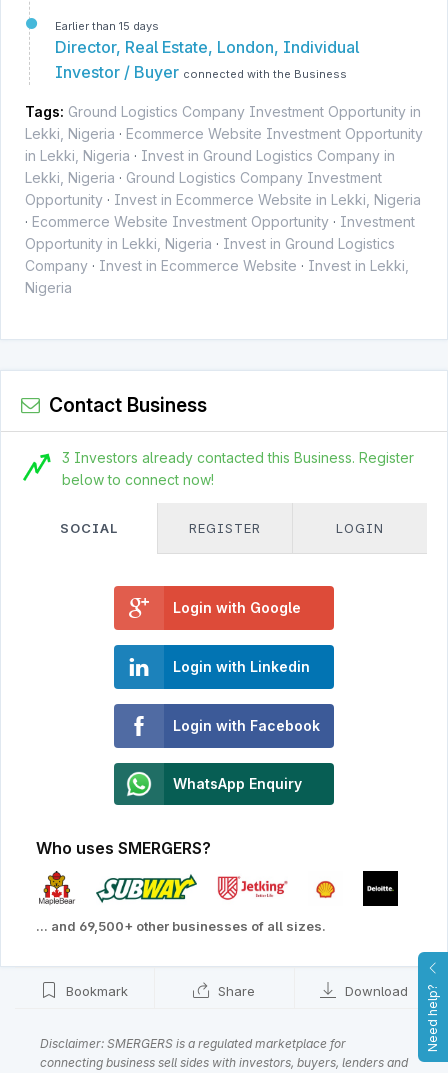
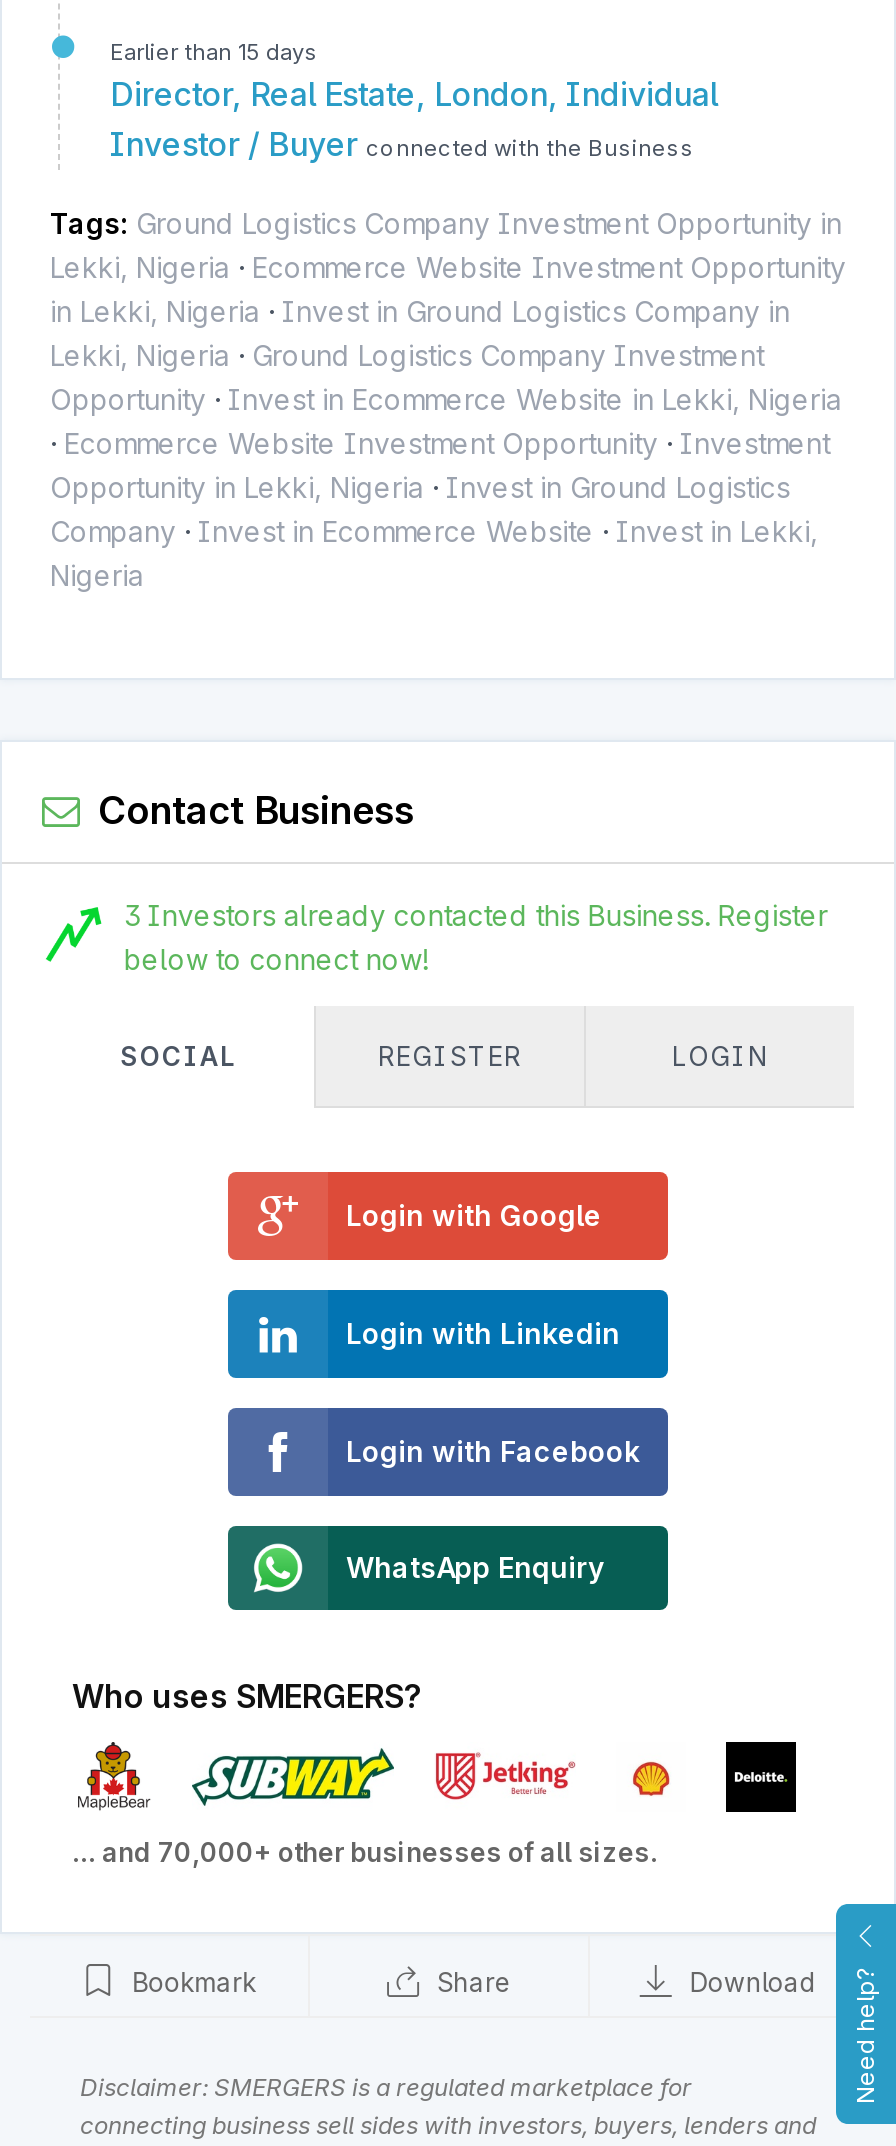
- ... and 69,500+ other businesses of all sizes.
+ ... and 70,000+ other businesses of all sizes.
